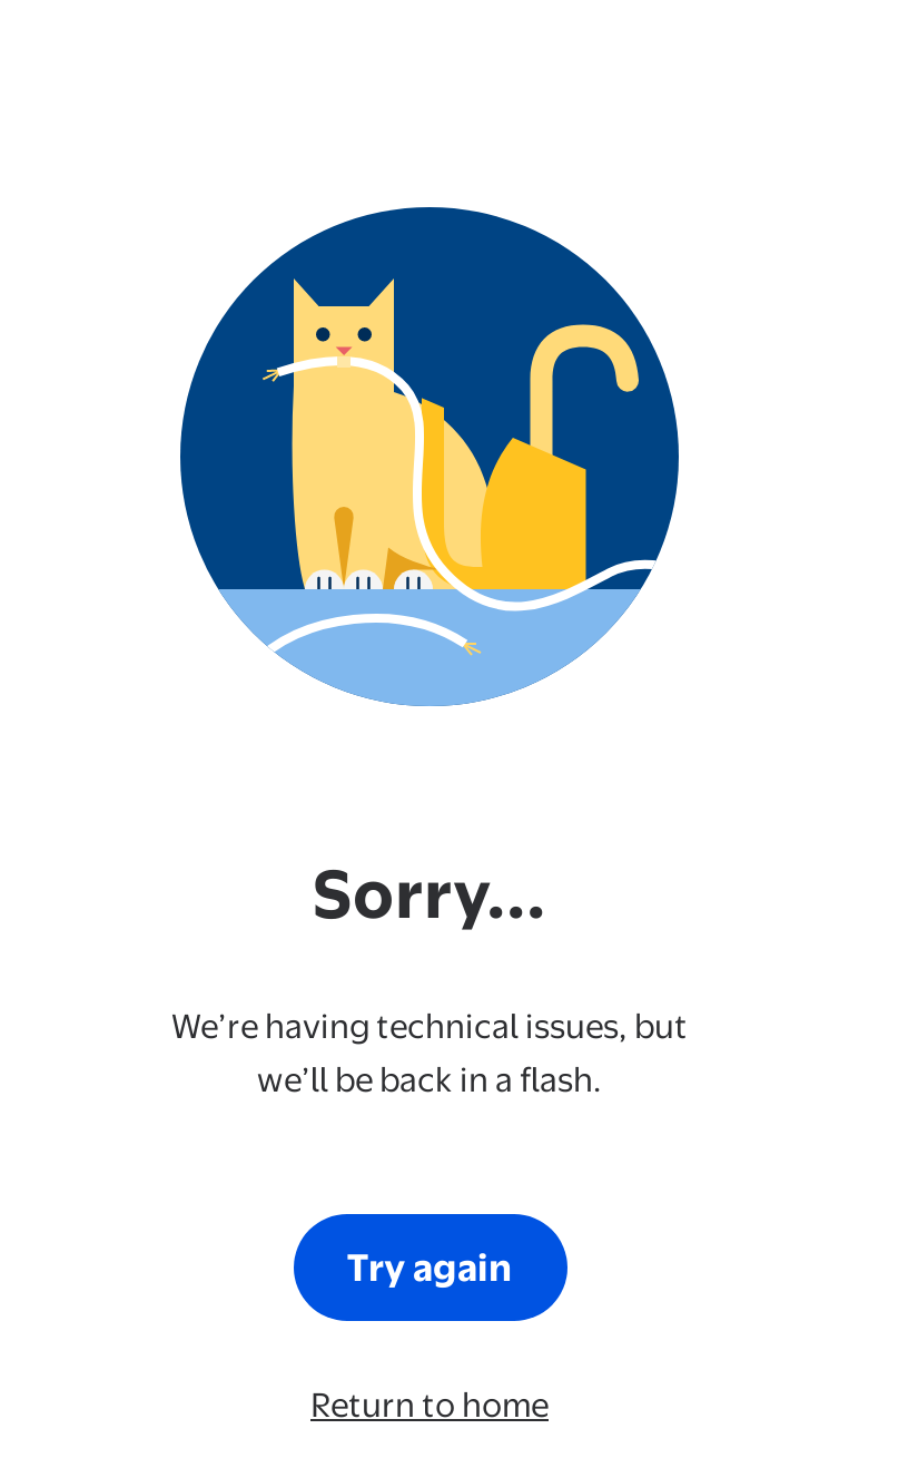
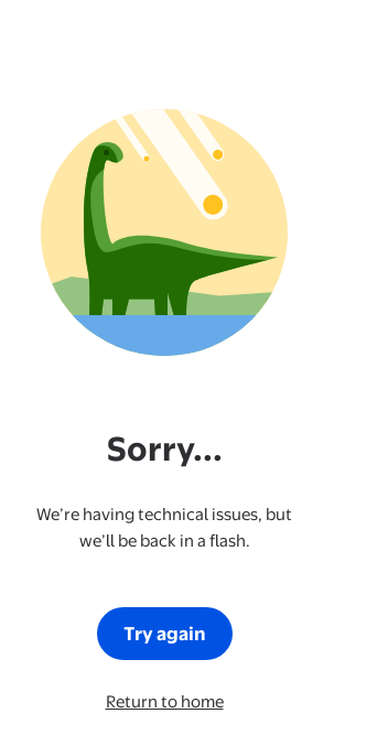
- [image]
+ [image]
